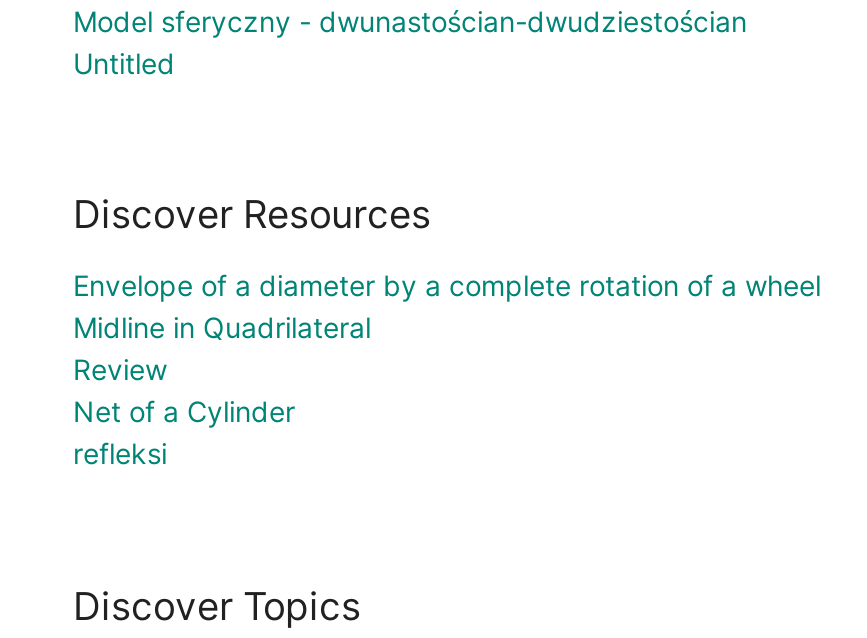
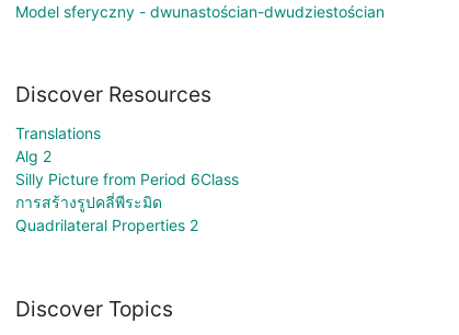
- Untitled

- Envelope of a diameter by a complete rotation of a wheel
- Midline in Quadrilateral
- Review
- Net of a Cylinder
- refleksi
+ Translations
+ Alg 2
+ Silly Picture from Period 6Class
+ การสร้างรูปคลี่พีระมิด
+ Quadrilateral Properties 2
